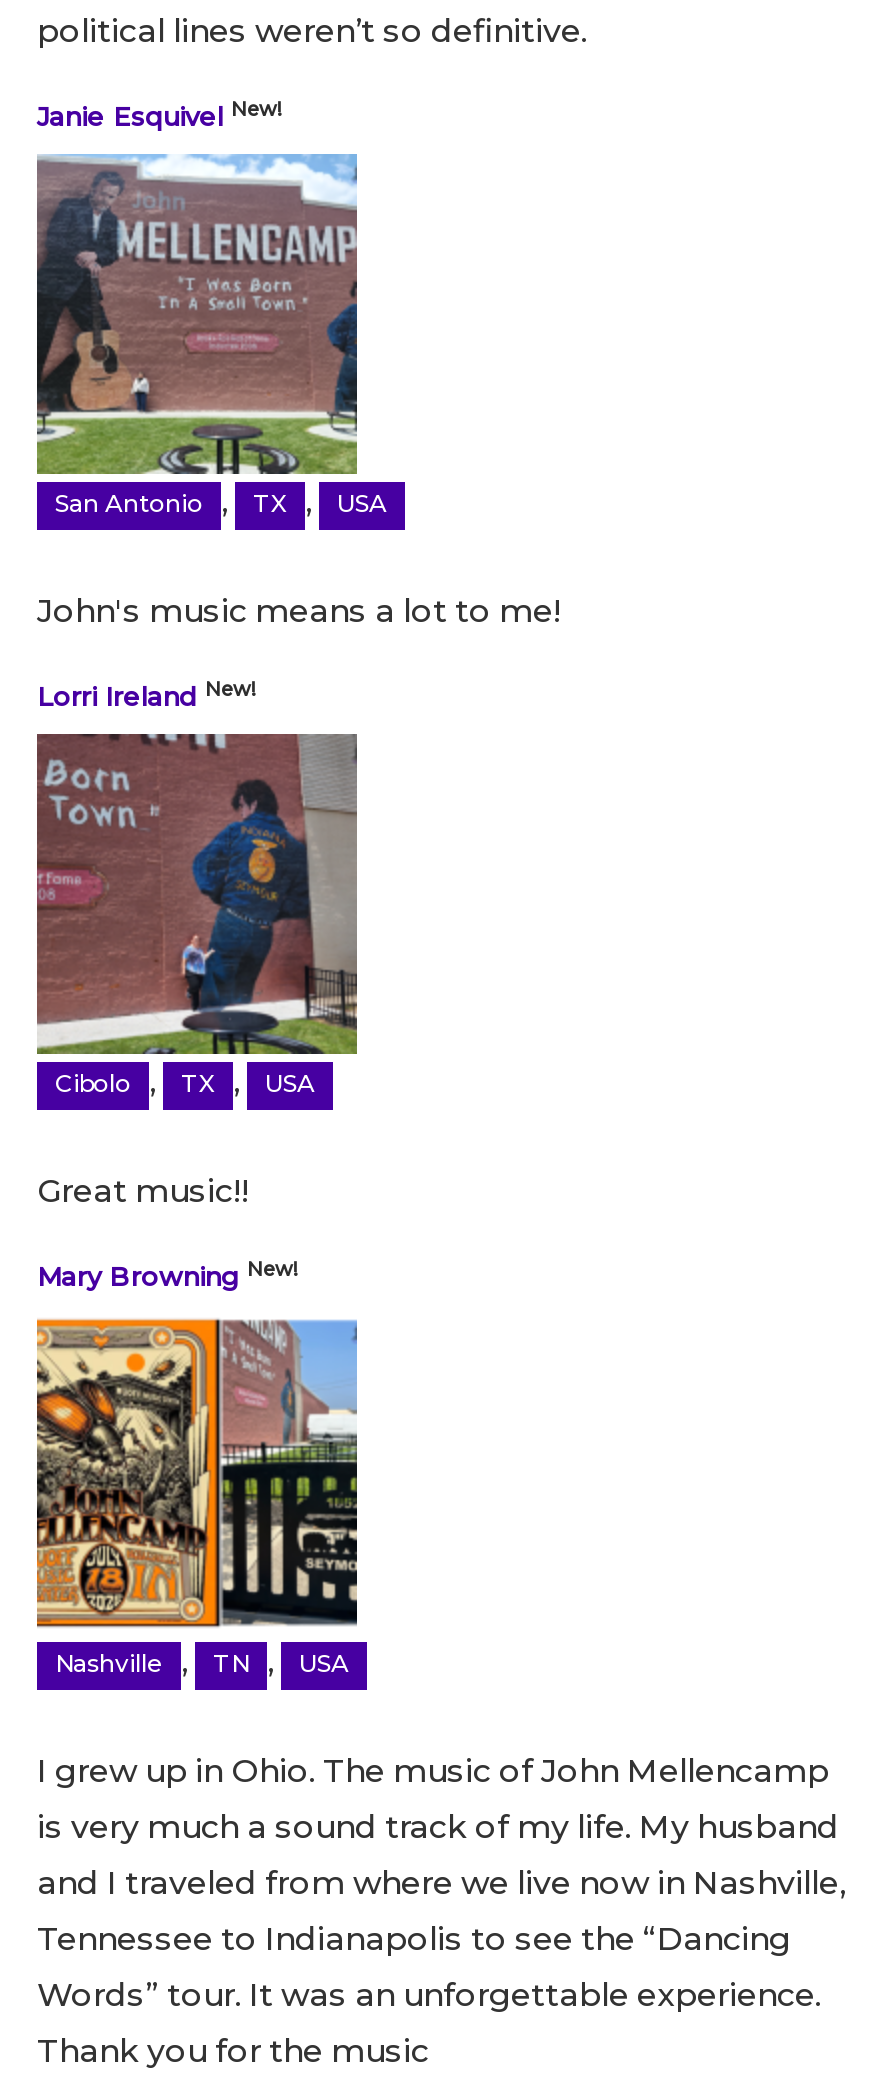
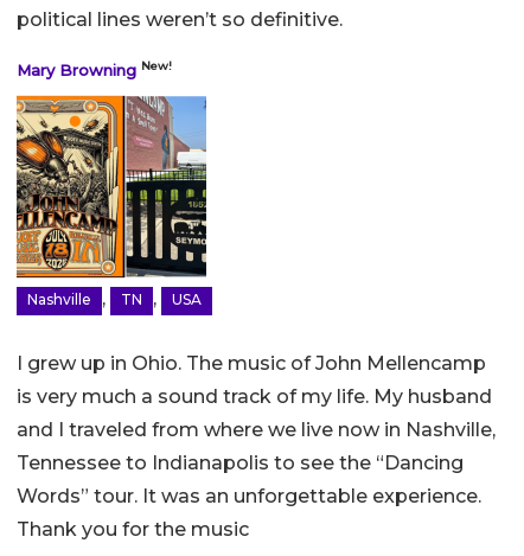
- Janie Esquivel New!

- [image]
- San Antonio , TX , USA
- John's music means a lot to me!
- Lorri Ireland New!

- [image]
- Cibolo , TX , USA
- Great music!!
